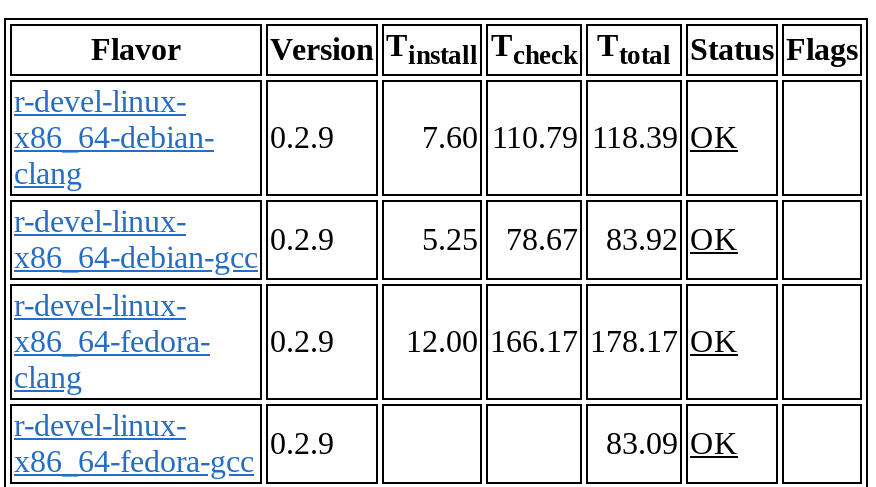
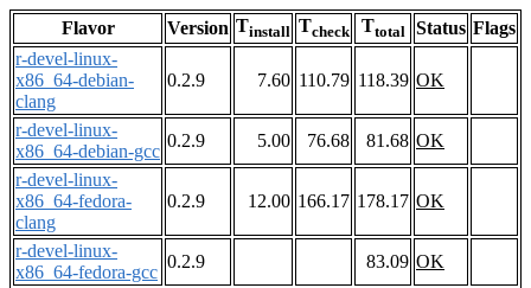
- 5.25
+ 5.00

- 78.67
+ 76.68

- 83.92 OK
+ 81.68 OK
